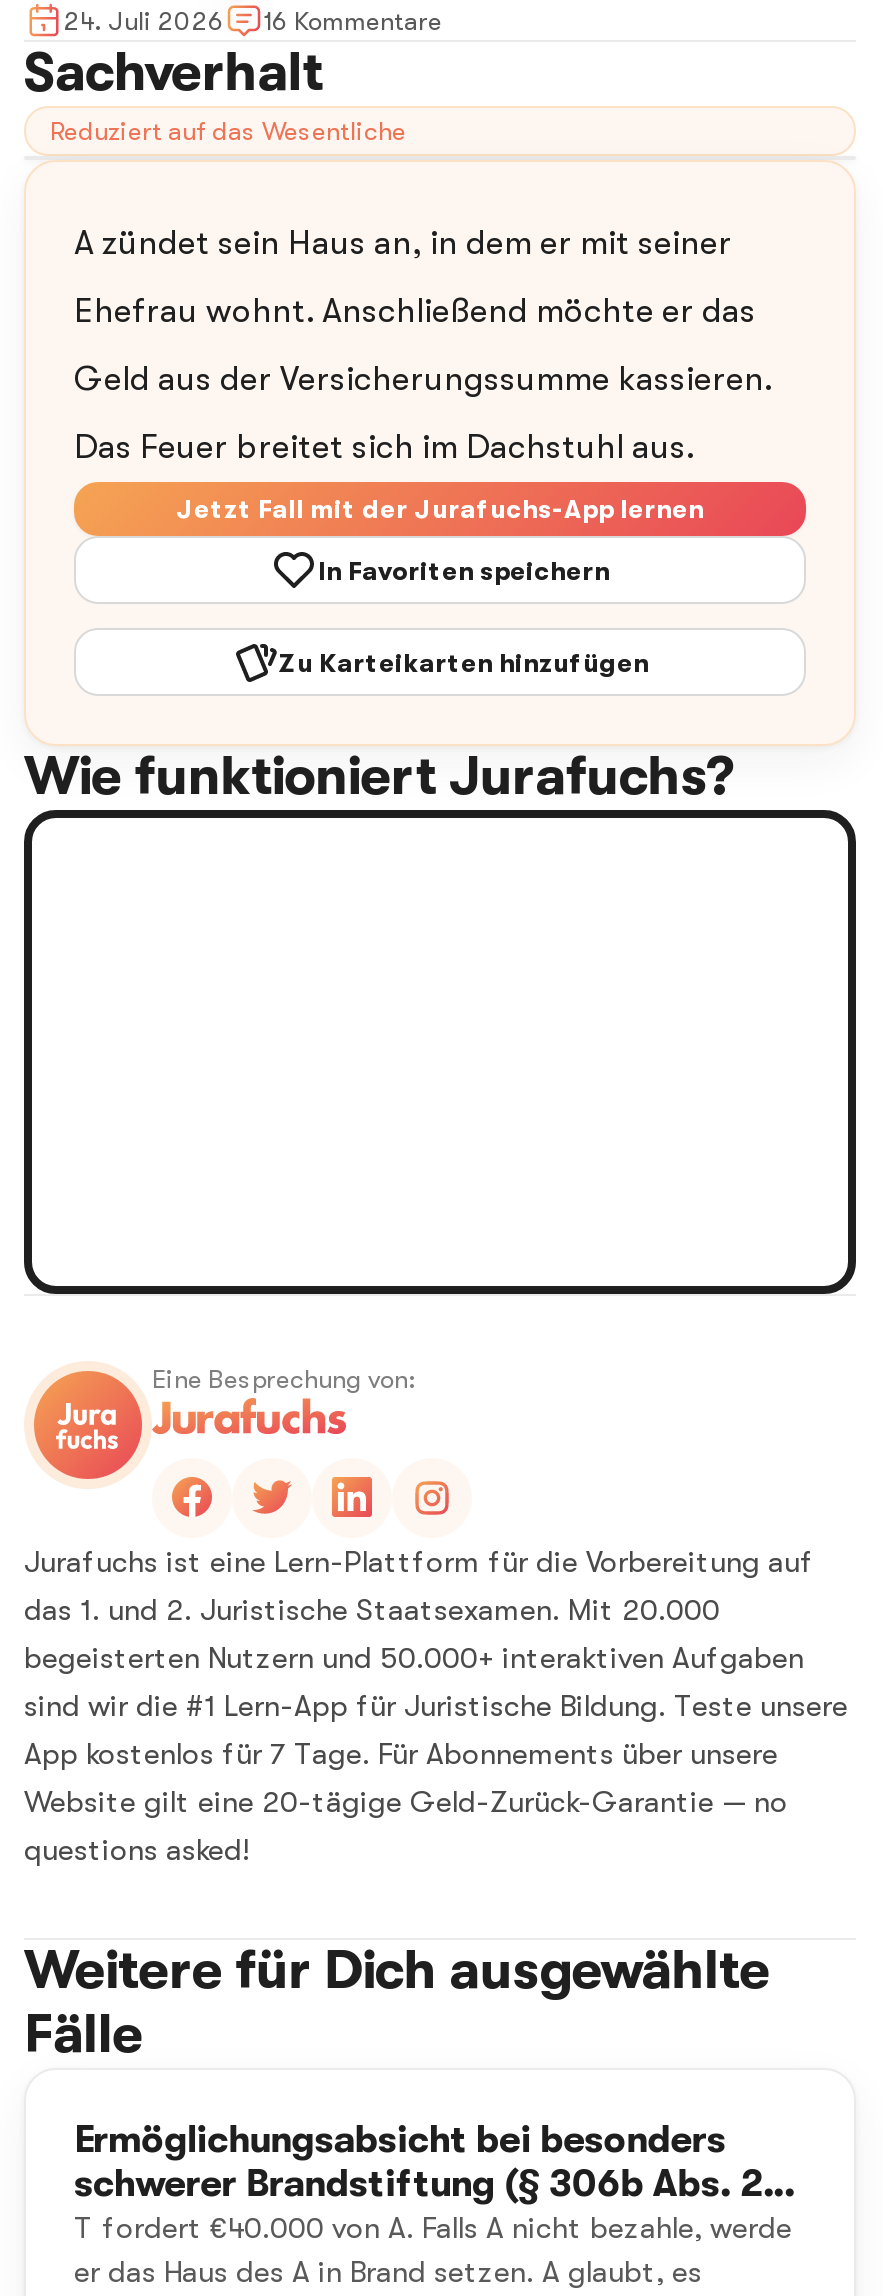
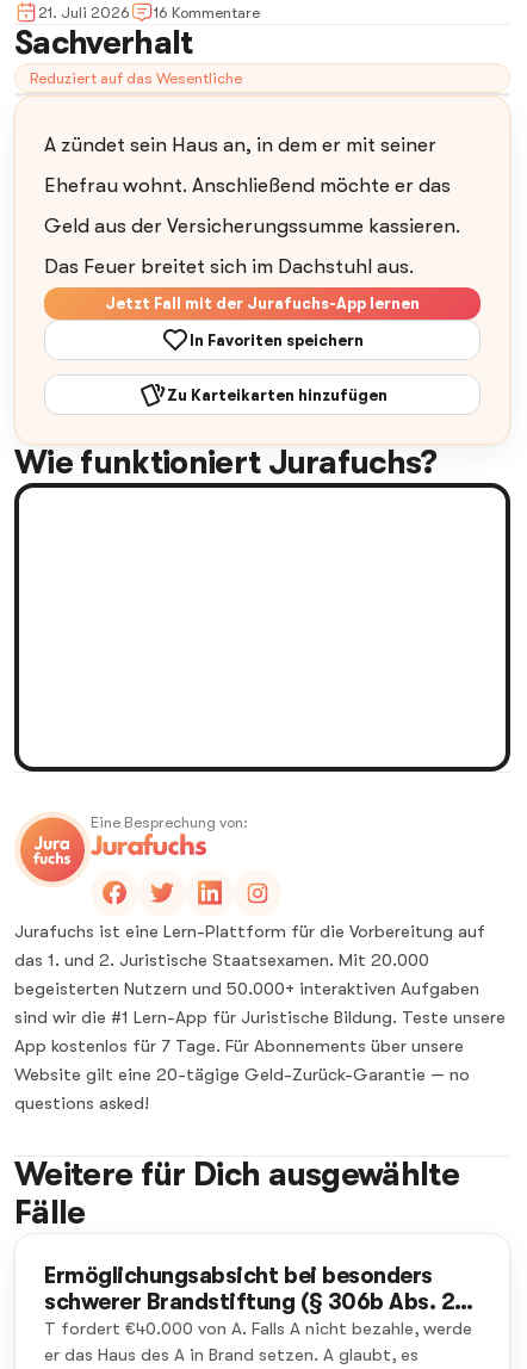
- 24. Juli 2026 16 Kommentare
+ 21. Juli 2026 16 Kommentare
